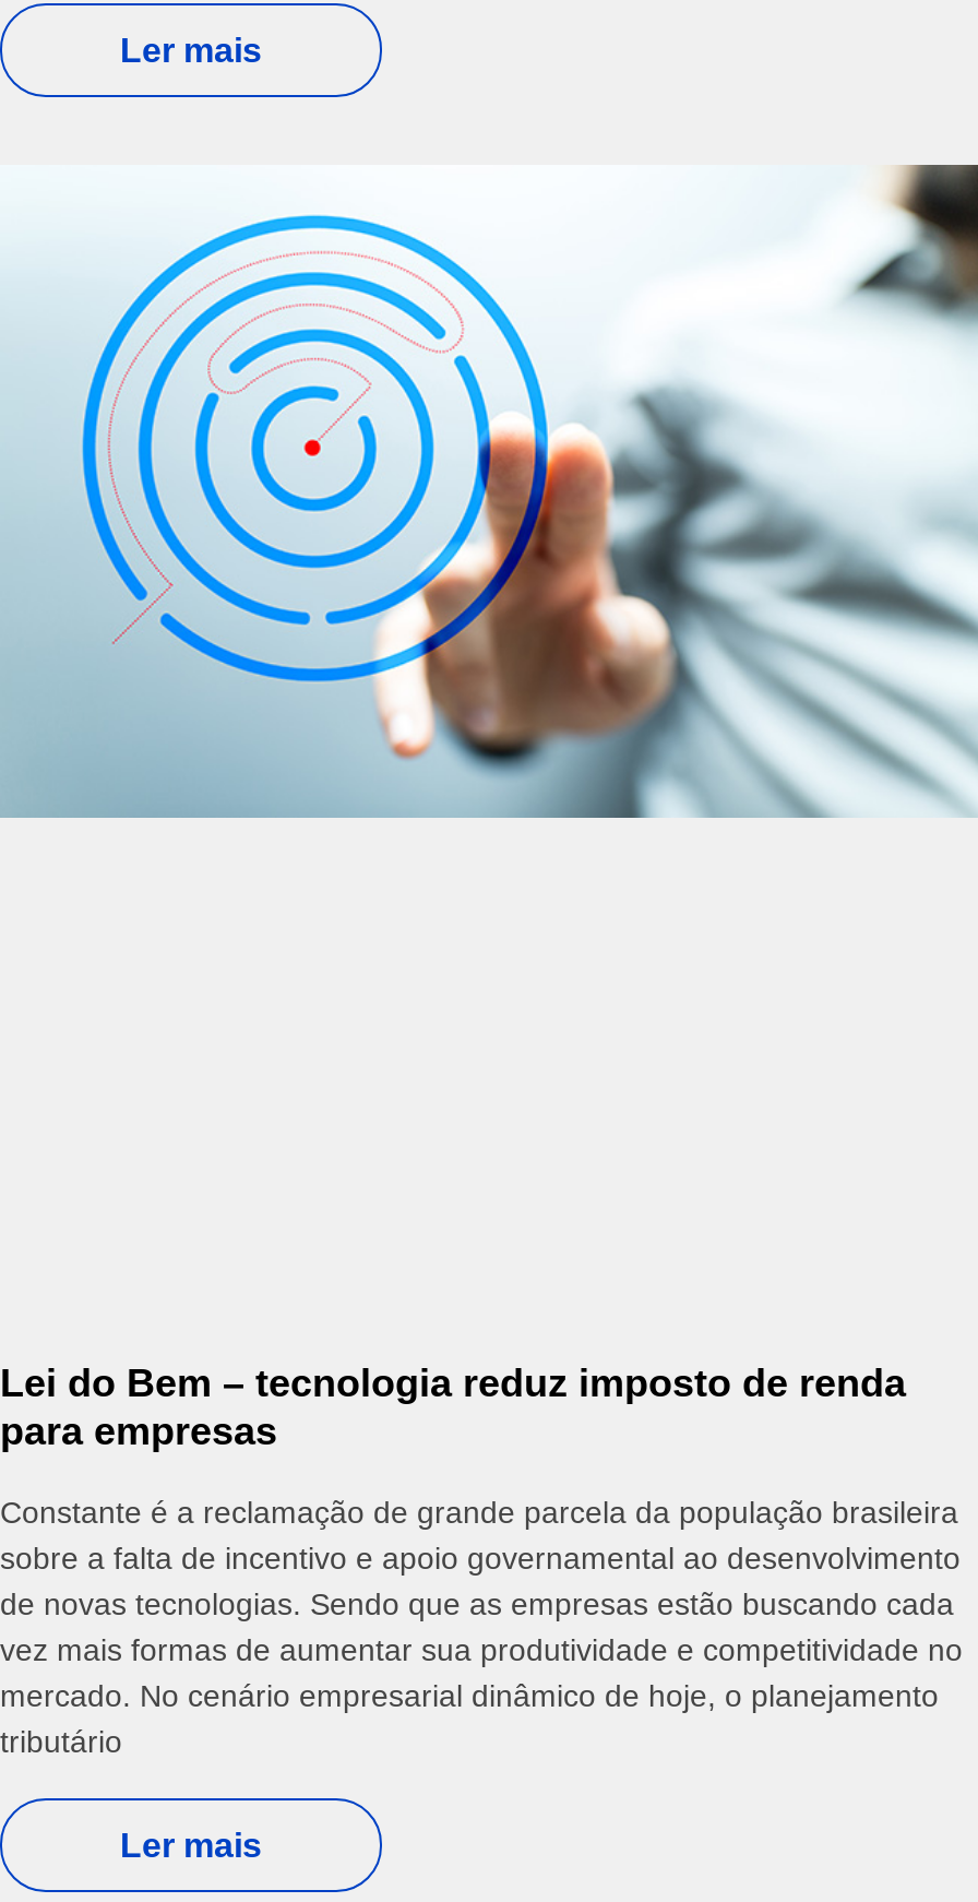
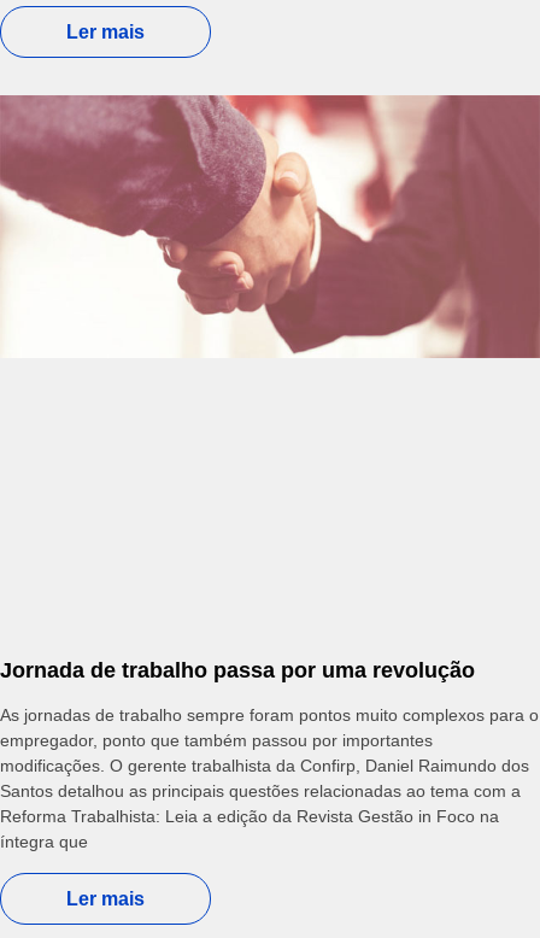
- [image]
+ [image]

- Lei do Bem – tecnologia reduz imposto de renda
- para empresas
+ Jornada de trabalho passa por uma revolução

- Constante é a reclamação de grande parcela da população brasileira
- sobre a falta de incentivo e apoio governamental ao desenvolvimento
- de novas tecnologias. Sendo que as empresas estão buscando cada
- vez mais formas de aumentar sua produtividade e competitividade no
- mercado. No cenário empresarial dinâmico de hoje, o planejamento
- tributário
+ As jornadas de trabalho sempre foram pontos muito complexos para o
+ empregador, ponto que também passou por importantes
+ modificações. O gerente trabalhista da Confirp, Daniel Raimundo dos
+ Santos detalhou as principais questões relacionadas ao tema com a
+ Reforma Trabalhista: Leia a edição da Revista Gestão in Foco na
+ íntegra que
